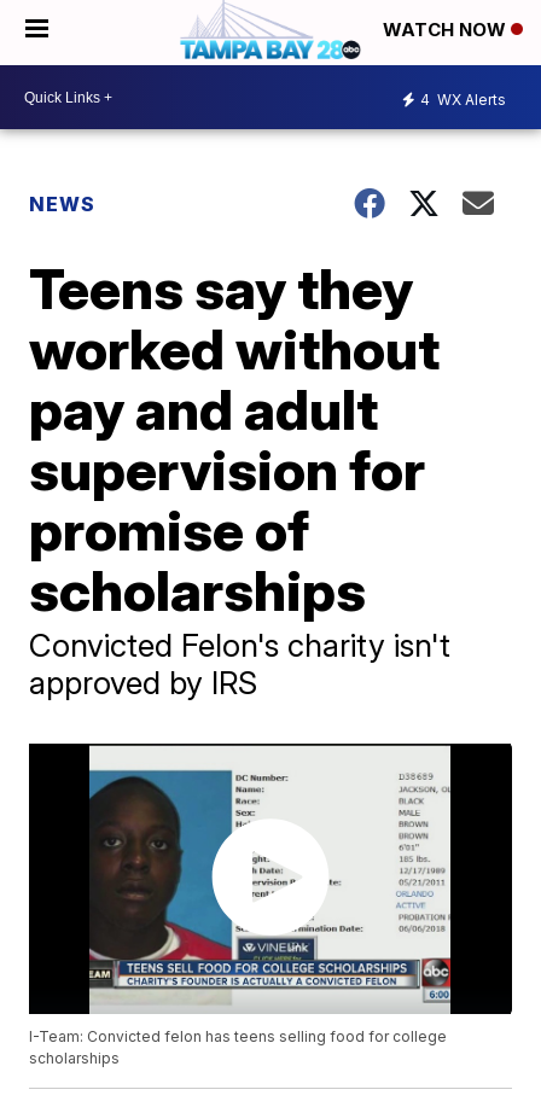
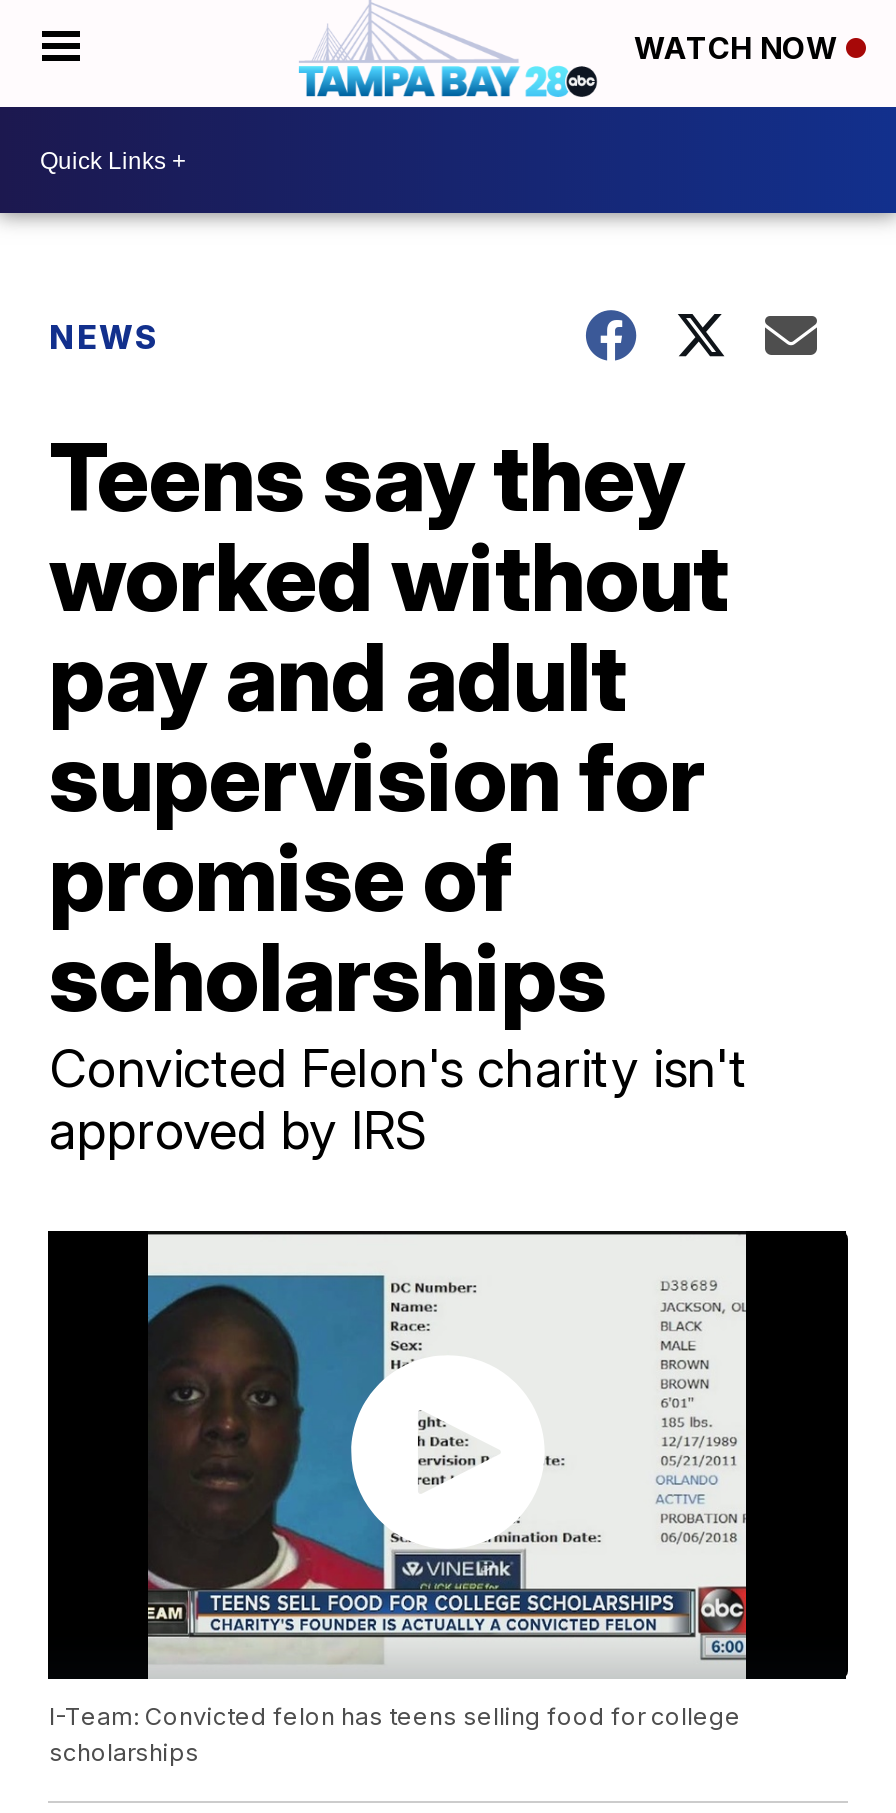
- 4 WX Alerts
